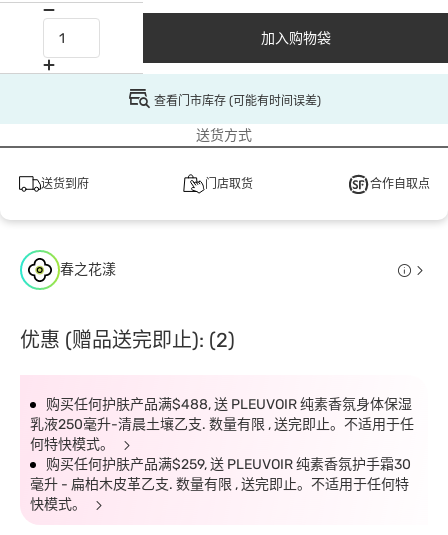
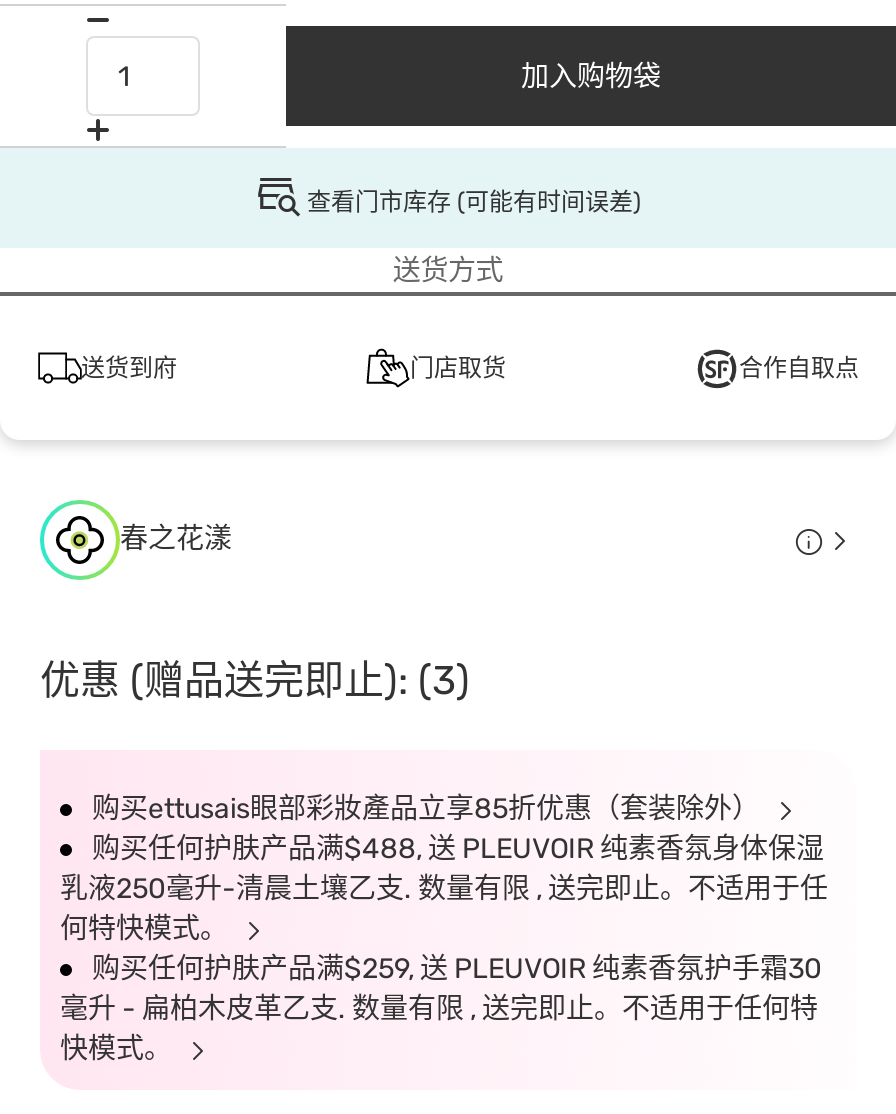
- 优惠 (赠品送完即止): (2)
+ 优惠 (赠品送完即止): (3)
+ 购买ettusais眼部彩妝產品立享85折优惠（套装除外）
